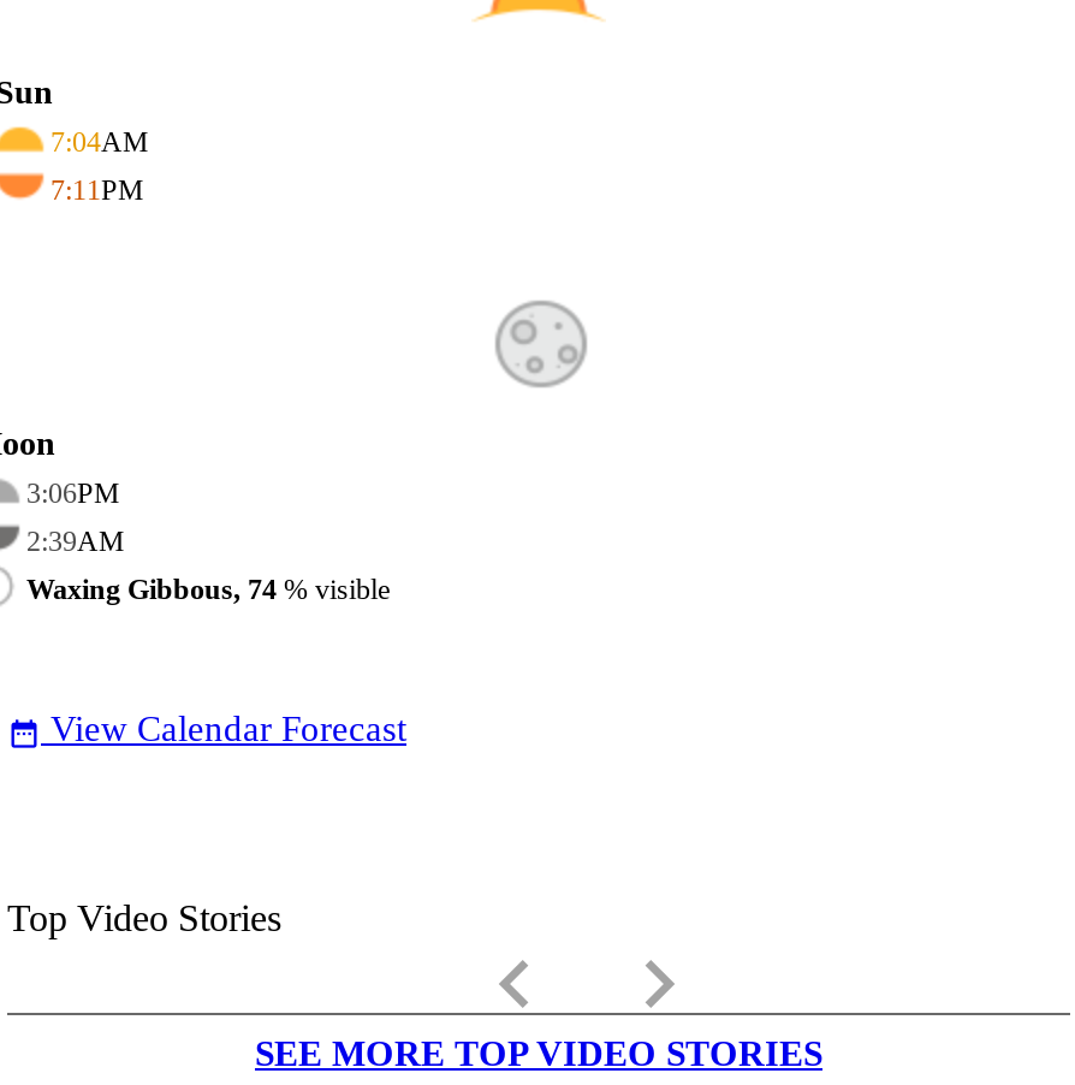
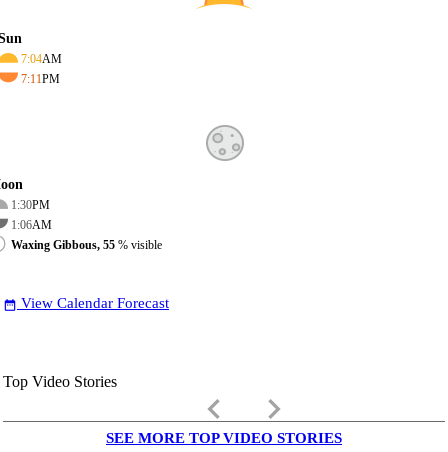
- 3:06PM
+ 1:30PM

- 2:39AM
+ 1:06AM

- Waxing Gibbous, 74% visible
+ Waxing Gibbous, 55% visible
